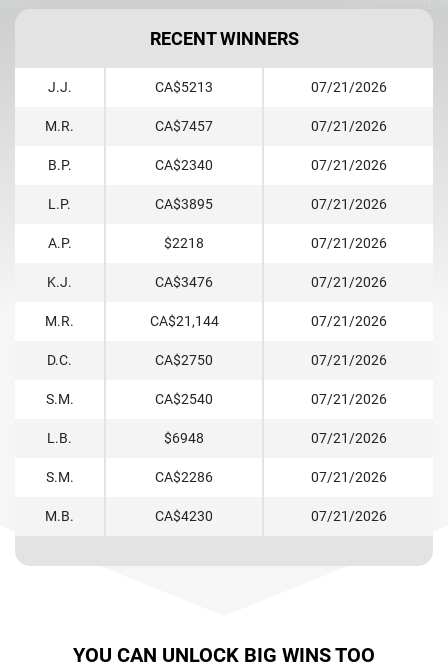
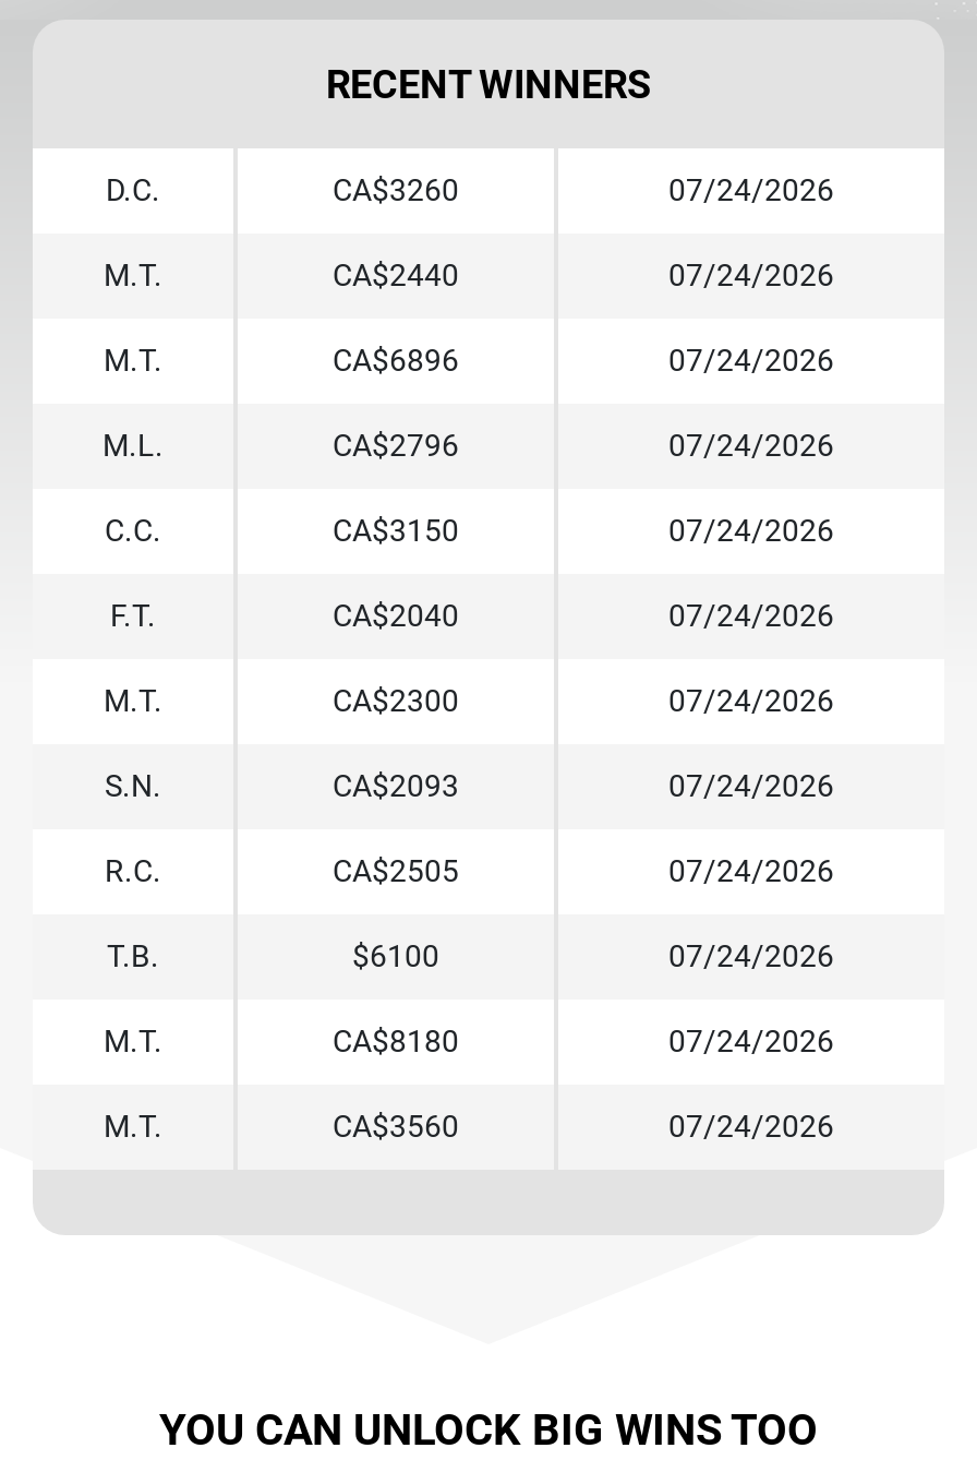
- J.J.
- CA$5213
- 07/21/2026
- M.R.
- CA$7457
- 07/21/2026
- B.P.
- CA$2340
- 07/21/2026
- L.P.
- CA$3895
- 07/21/2026
- A.P.
- $2218
- 07/21/2026
- K.J.
- CA$3476
- 07/21/2026
- M.R.
- CA$21,144
- 07/21/2026

- CA$2750
- 07/21/2026
- S.M.
- CA$2540
- 07/21/2026
- L.B.
- $6948
- 07/21/2026
- S.M.
- CA$2286
- 07/21/2026
- M.B.
- CA$4230
- 07/21/2026
+ CA$3260
+ 07/24/2026
+ M.T.
+ CA$2440
+ 07/24/2026
+ M.T.
+ CA$6896
+ 07/24/2026
+ M.L.
+ CA$2796
+ 07/24/2026
+ C.C.
+ CA$3150
+ 07/24/2026
+ F.T.
+ CA$2040
+ 07/24/2026
+ M.T.
+ CA$2300
+ 07/24/2026
+ S.N.
+ CA$2093
+ 07/24/2026
+ R.C.
+ CA$2505
+ 07/24/2026
+ T.B.
+ $6100
+ 07/24/2026
+ M.T.
+ CA$8180
+ 07/24/2026
+ M.T.
+ CA$3560
+ 07/24/2026

moved up: D.C.
